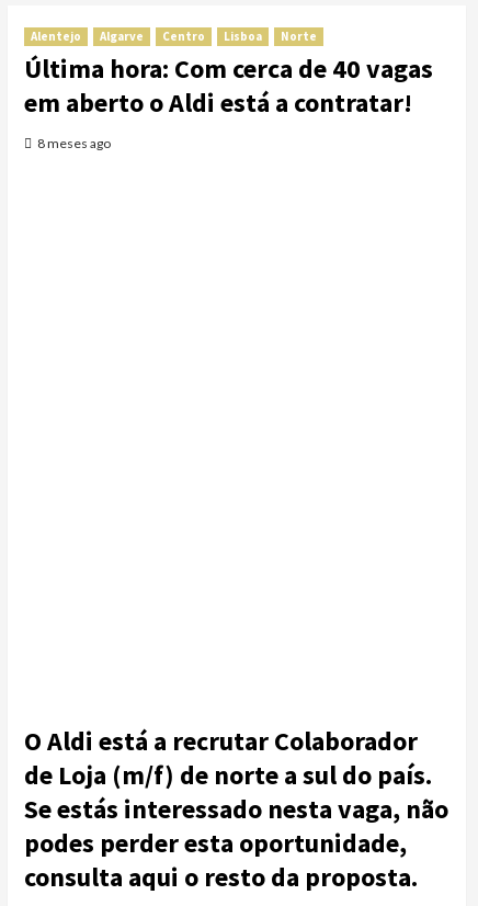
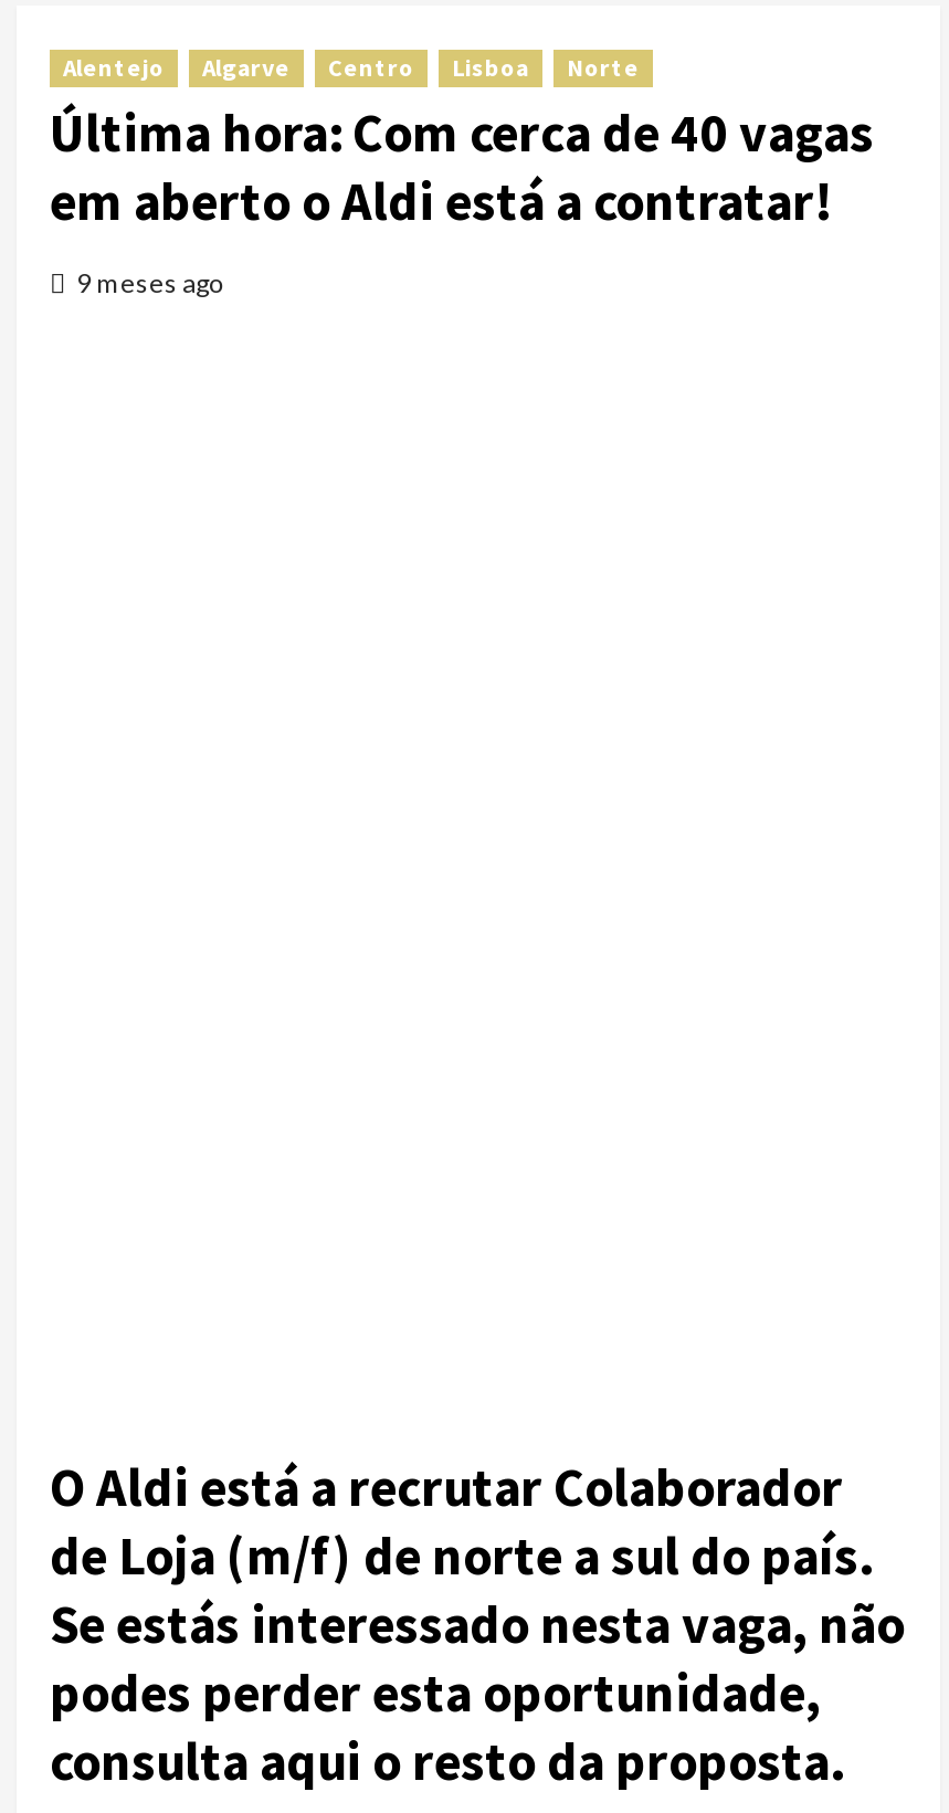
- 8 meses ago
+ 9 meses ago
